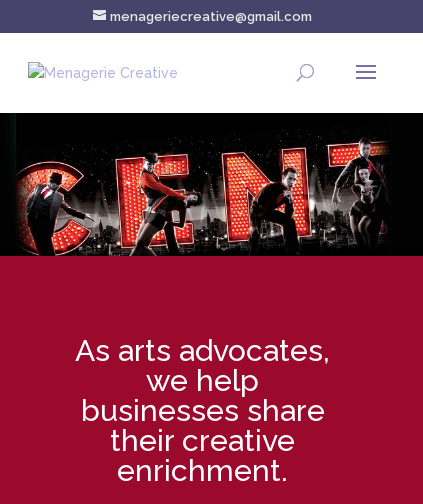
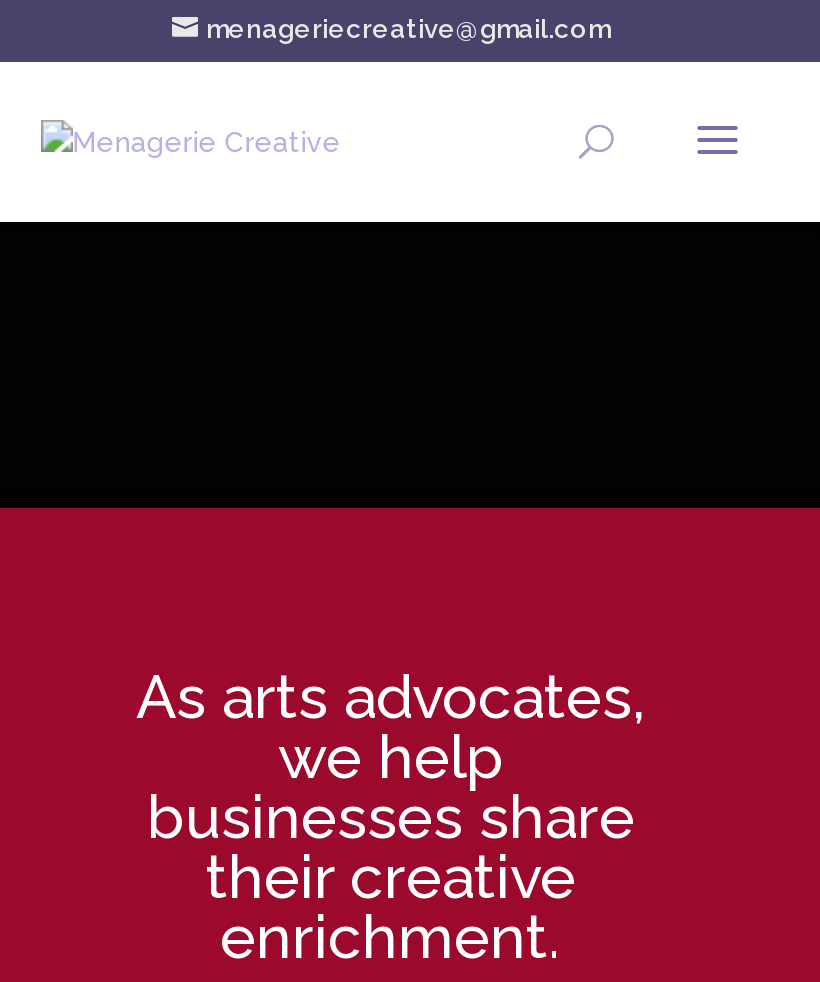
- [image]
